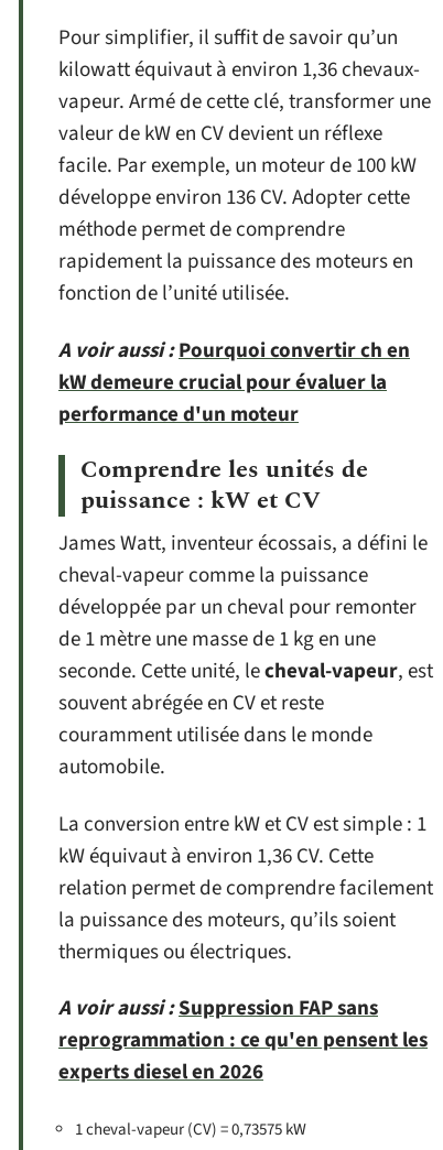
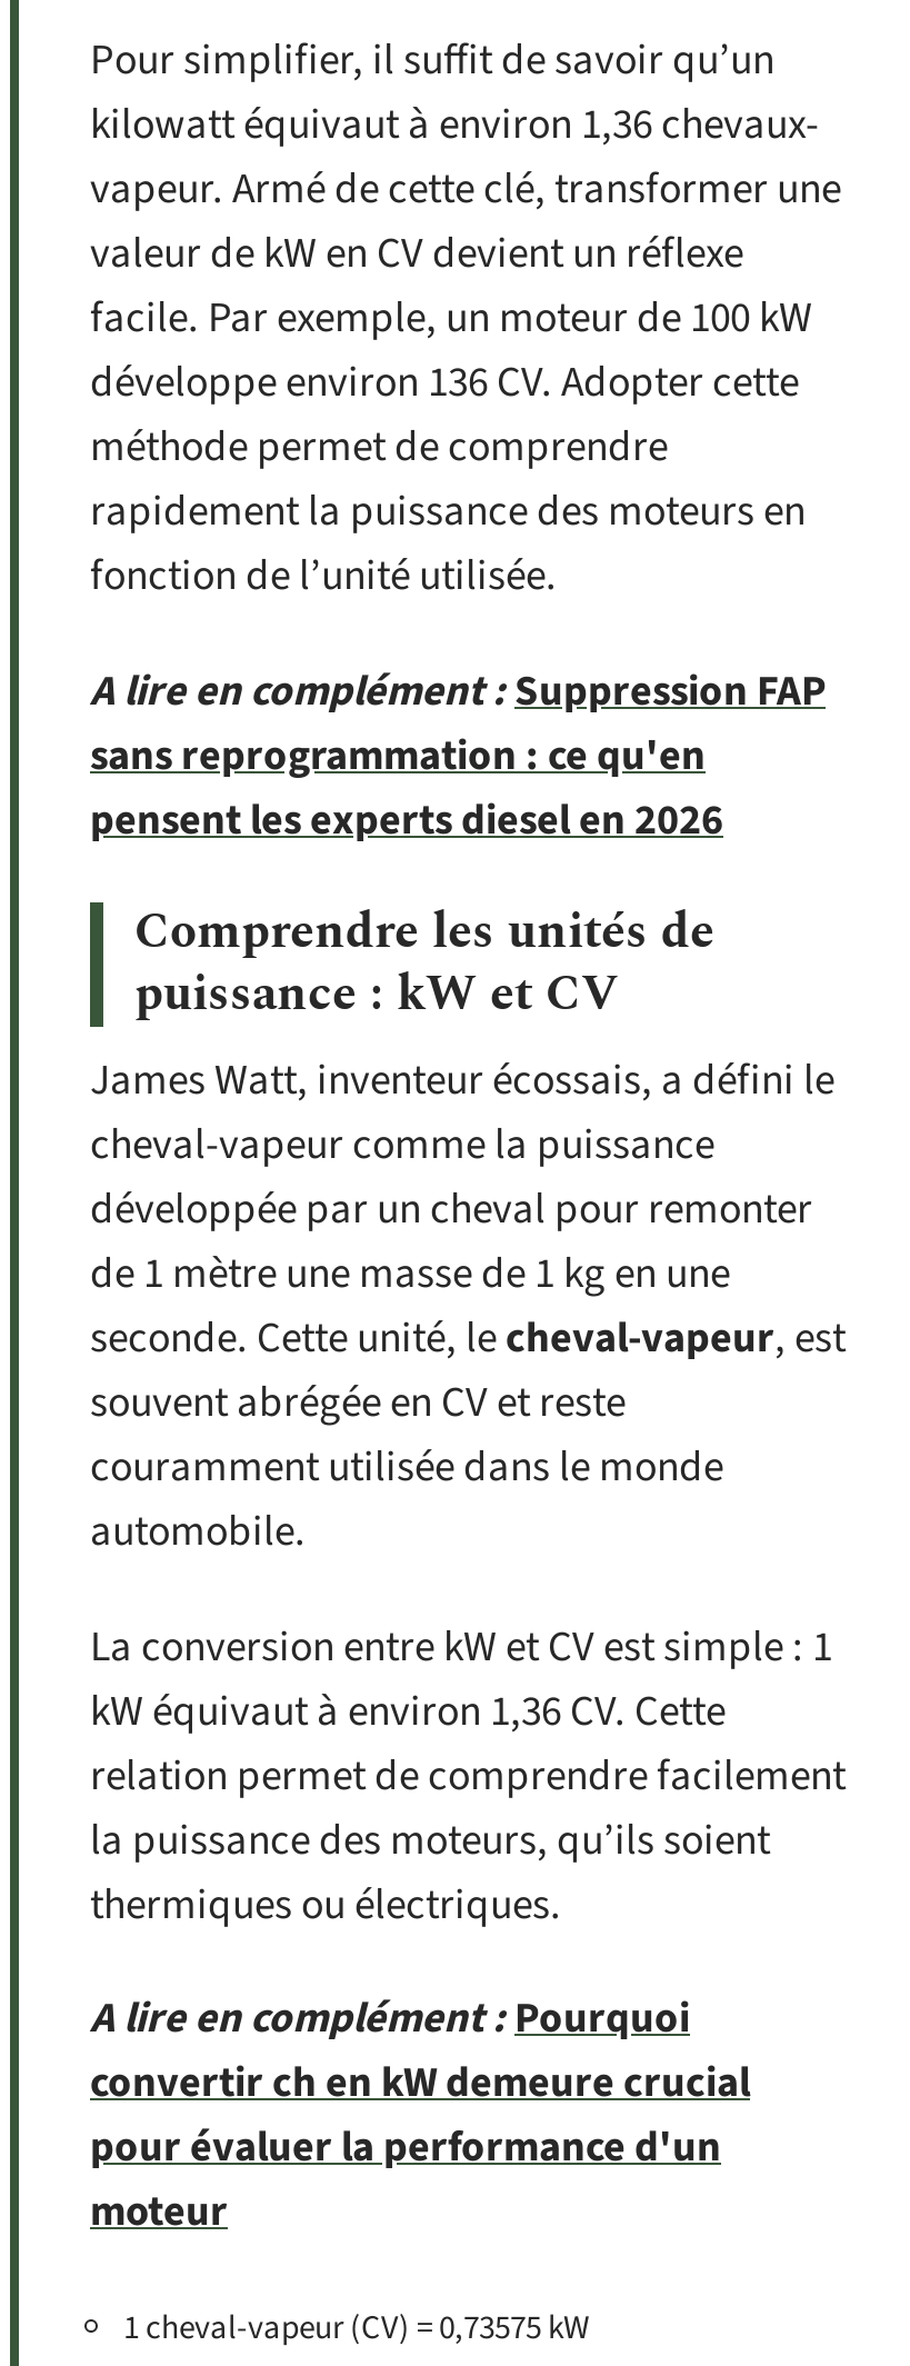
- A voir aussi : Pourquoi convertir ch en
- kW demeure crucial pour évaluer la
- performance d'un moteur
+ A lire en complément : Suppression FAP
+ sans reprogrammation : ce qu'en
+ pensent les experts diesel en 2026

- A voir aussi : Suppression FAP sans
- reprogrammation : ce qu'en pensent les
- experts diesel en 2026
+ A lire en complément : Pourquoi
+ convertir ch en kW demeure crucial
+ pour évaluer la performance d'un
+ moteur
